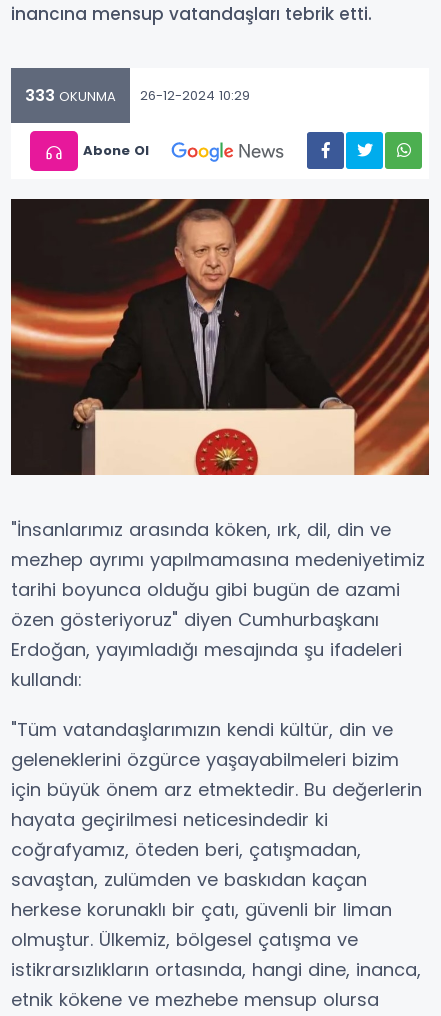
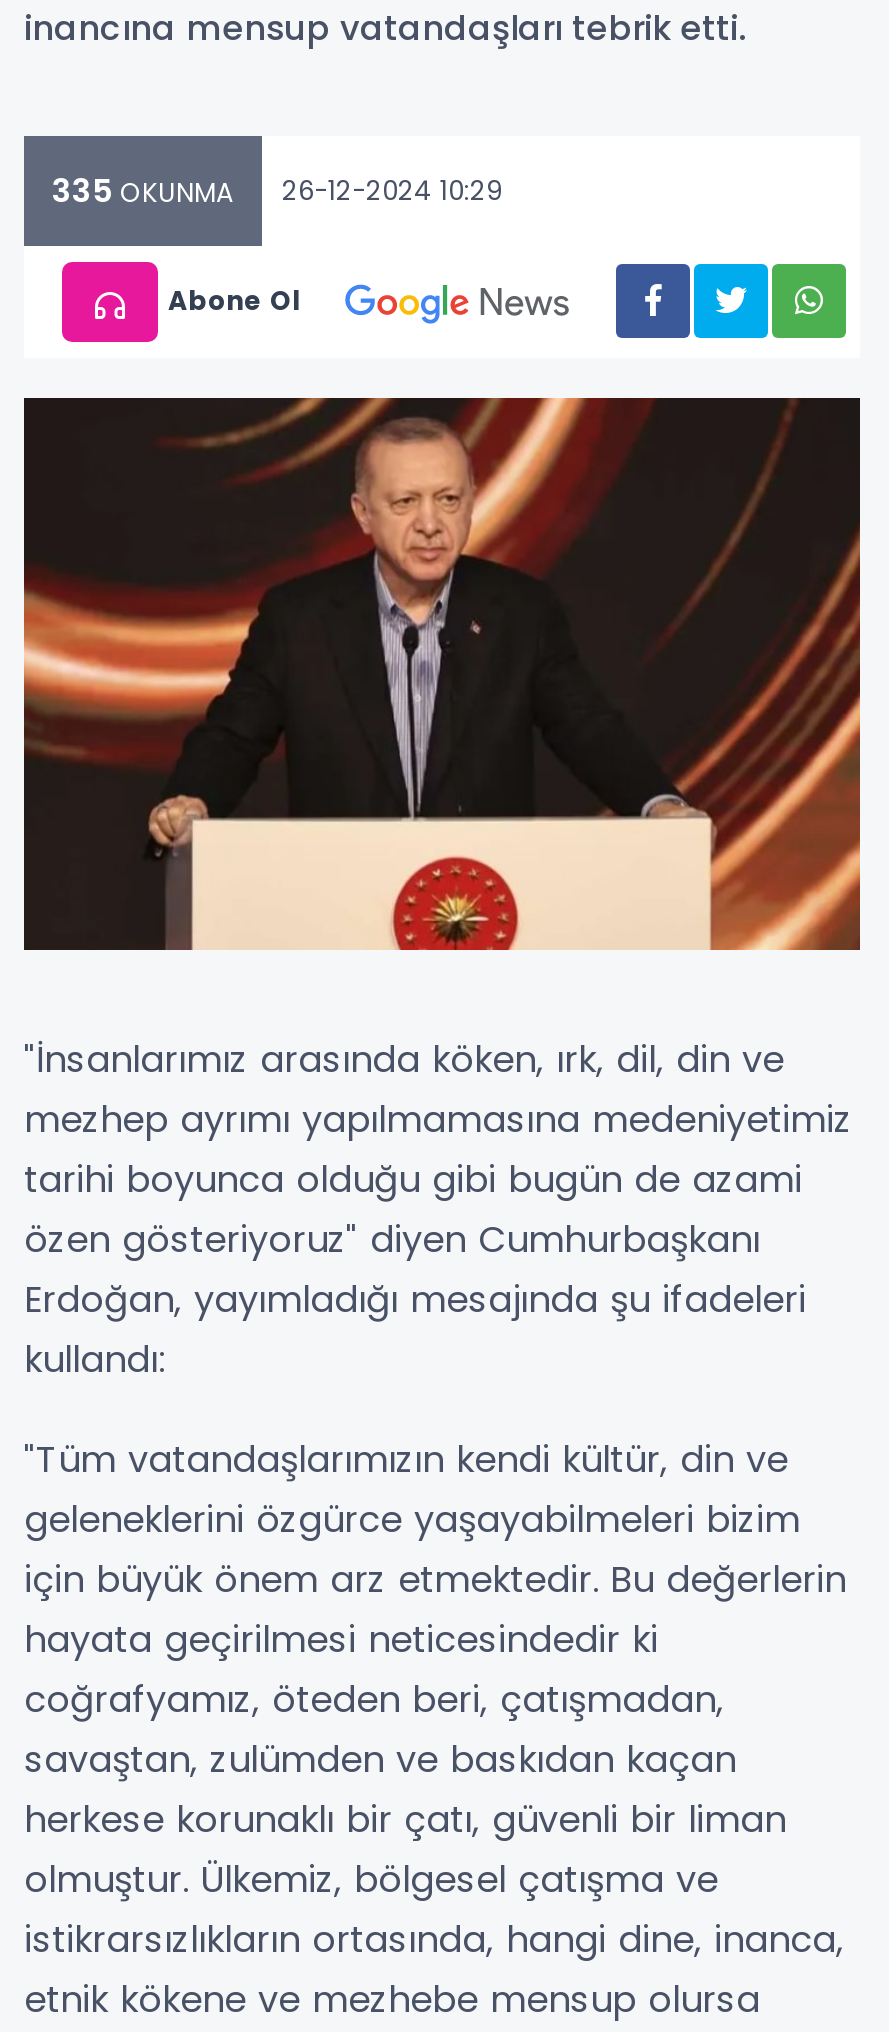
- 333 OKUNMA 26-12-2024 10:29
+ 335 OKUNMA 26-12-2024 10:29
